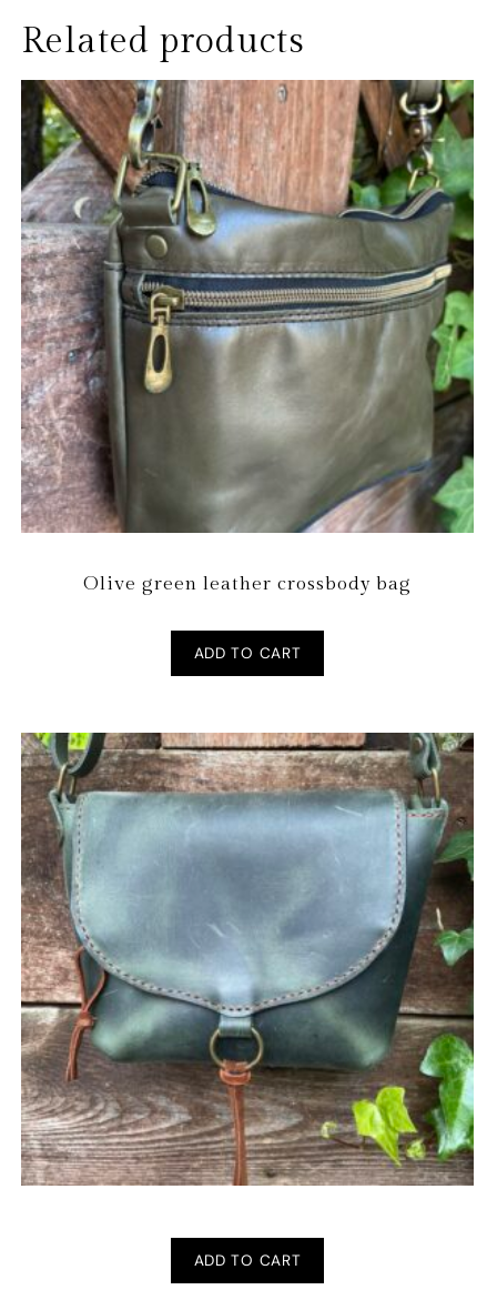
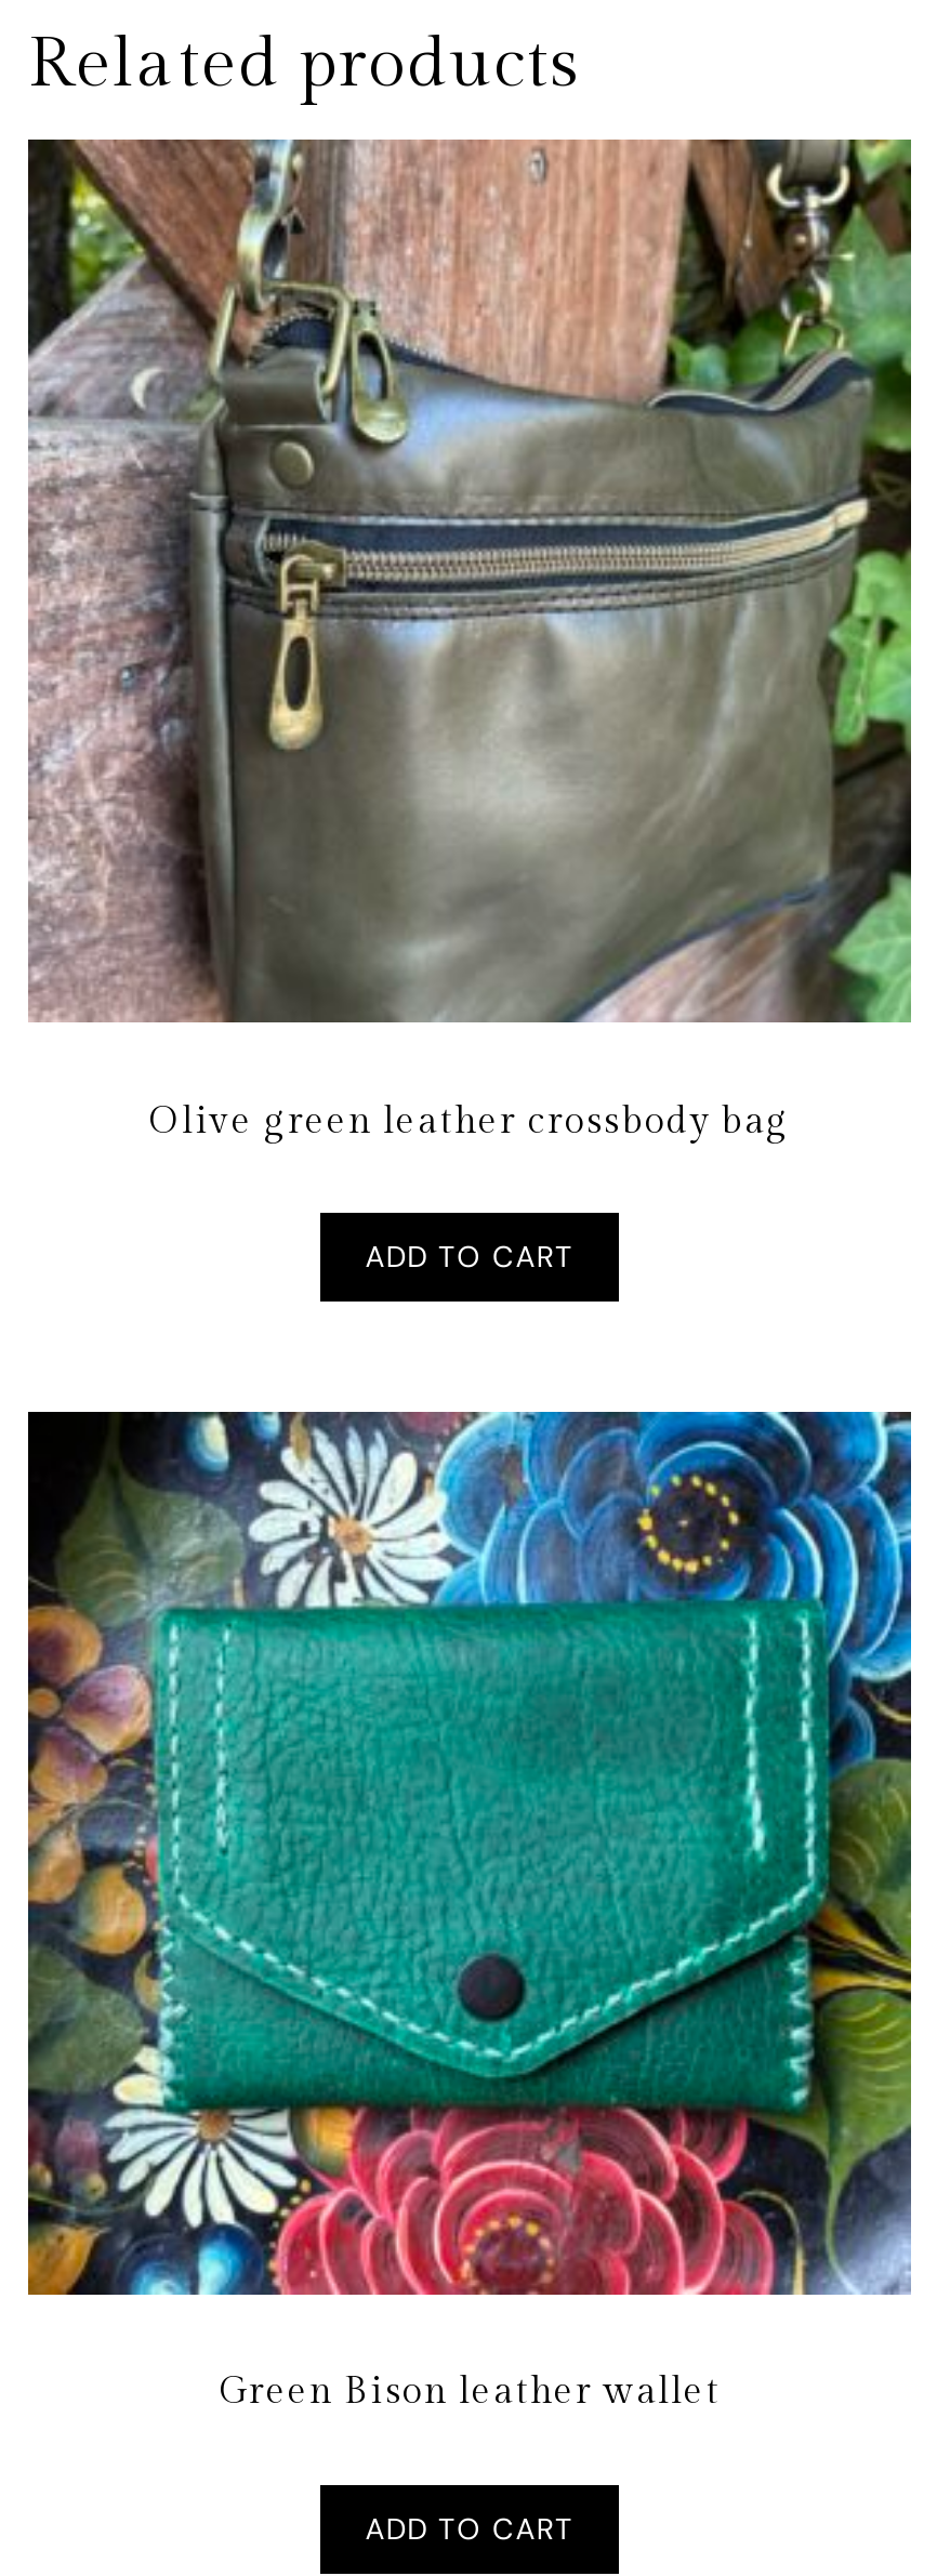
+ Green Bison leather wallet

- [image]
+ [image]
